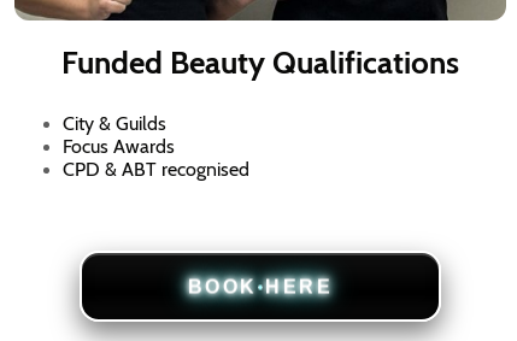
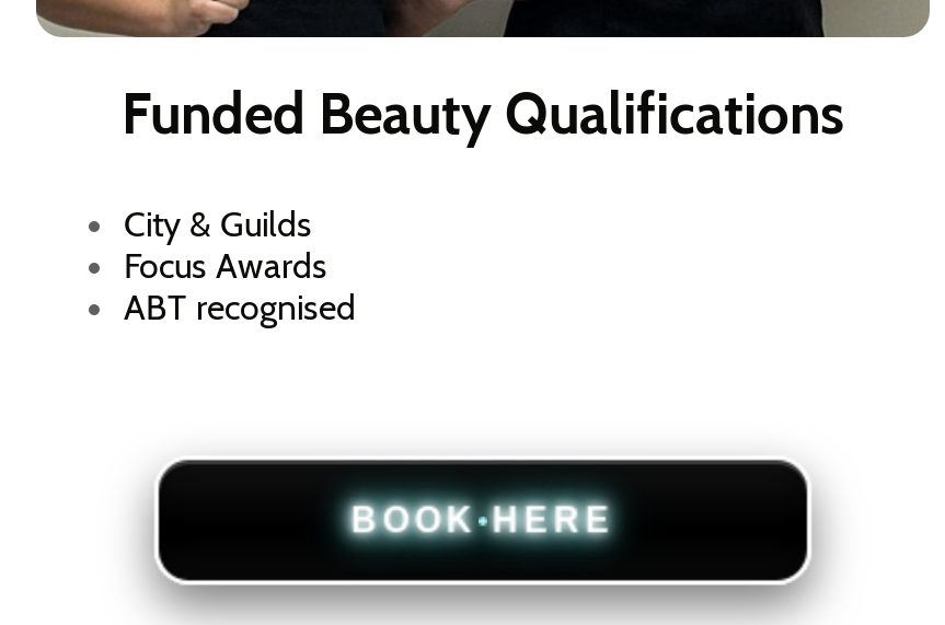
- CPD & ABT recognised
+ ABT recognised
